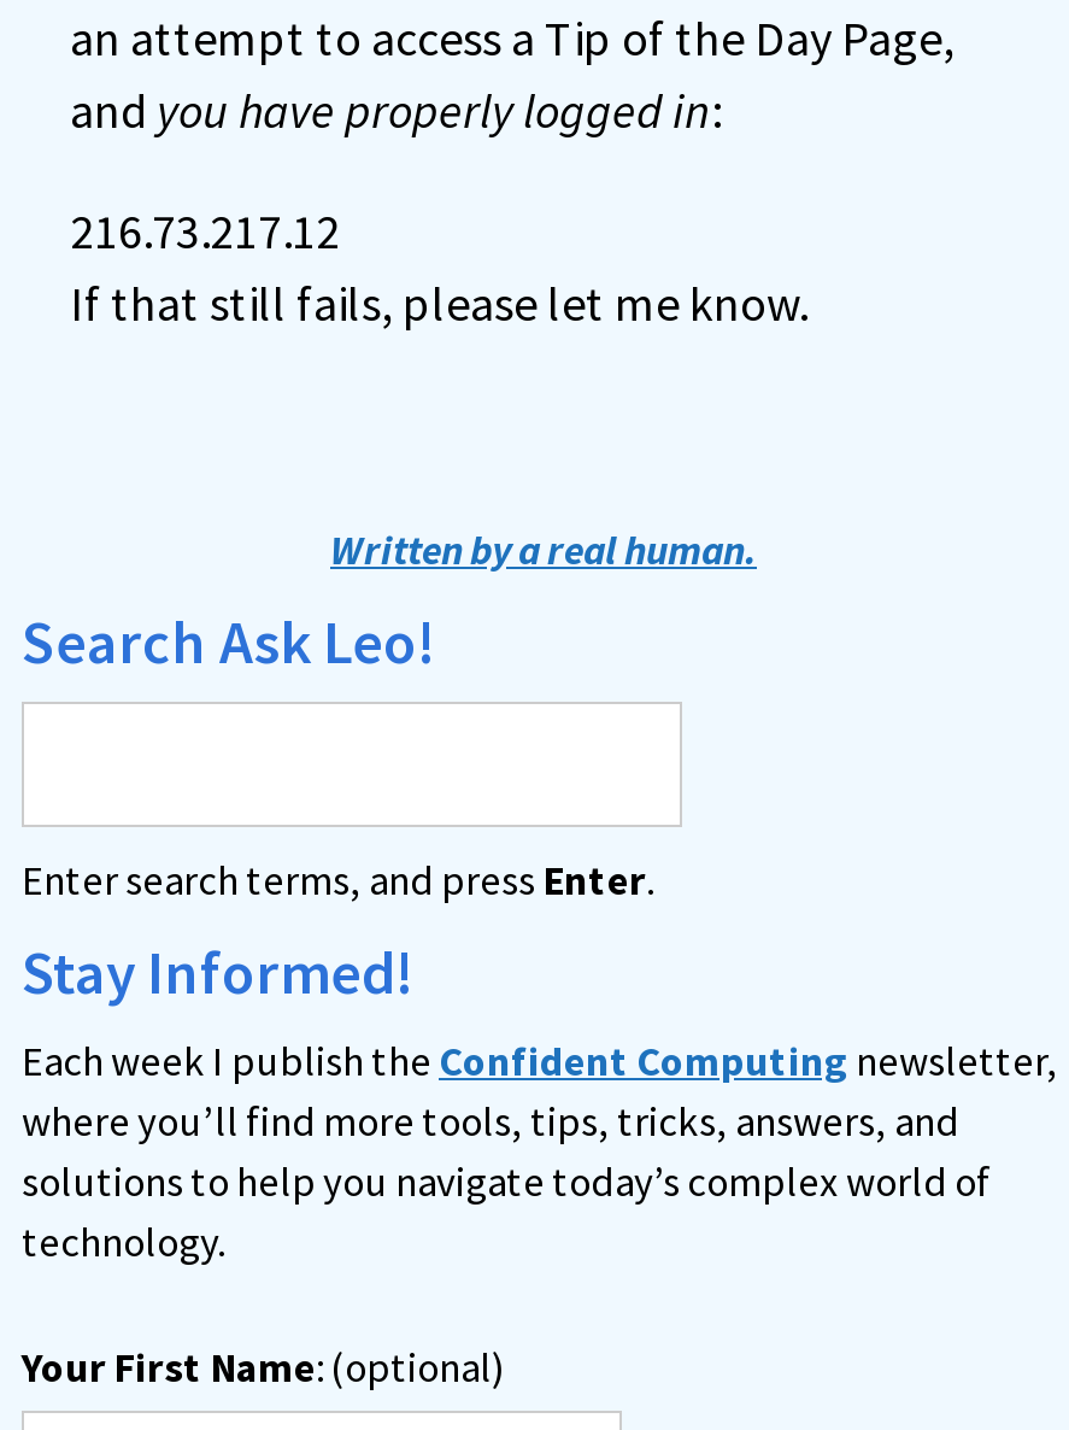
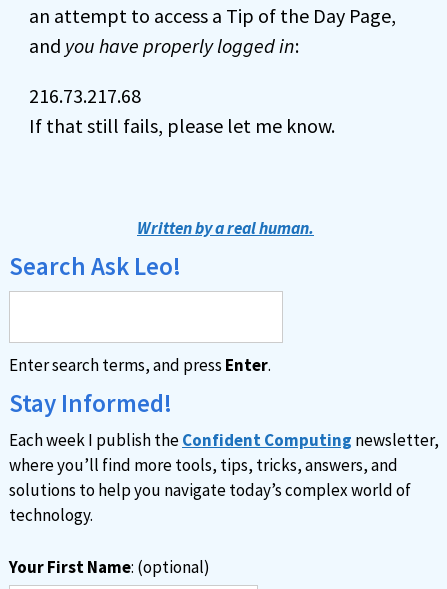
- 216.73.217.12
+ 216.73.217.68
